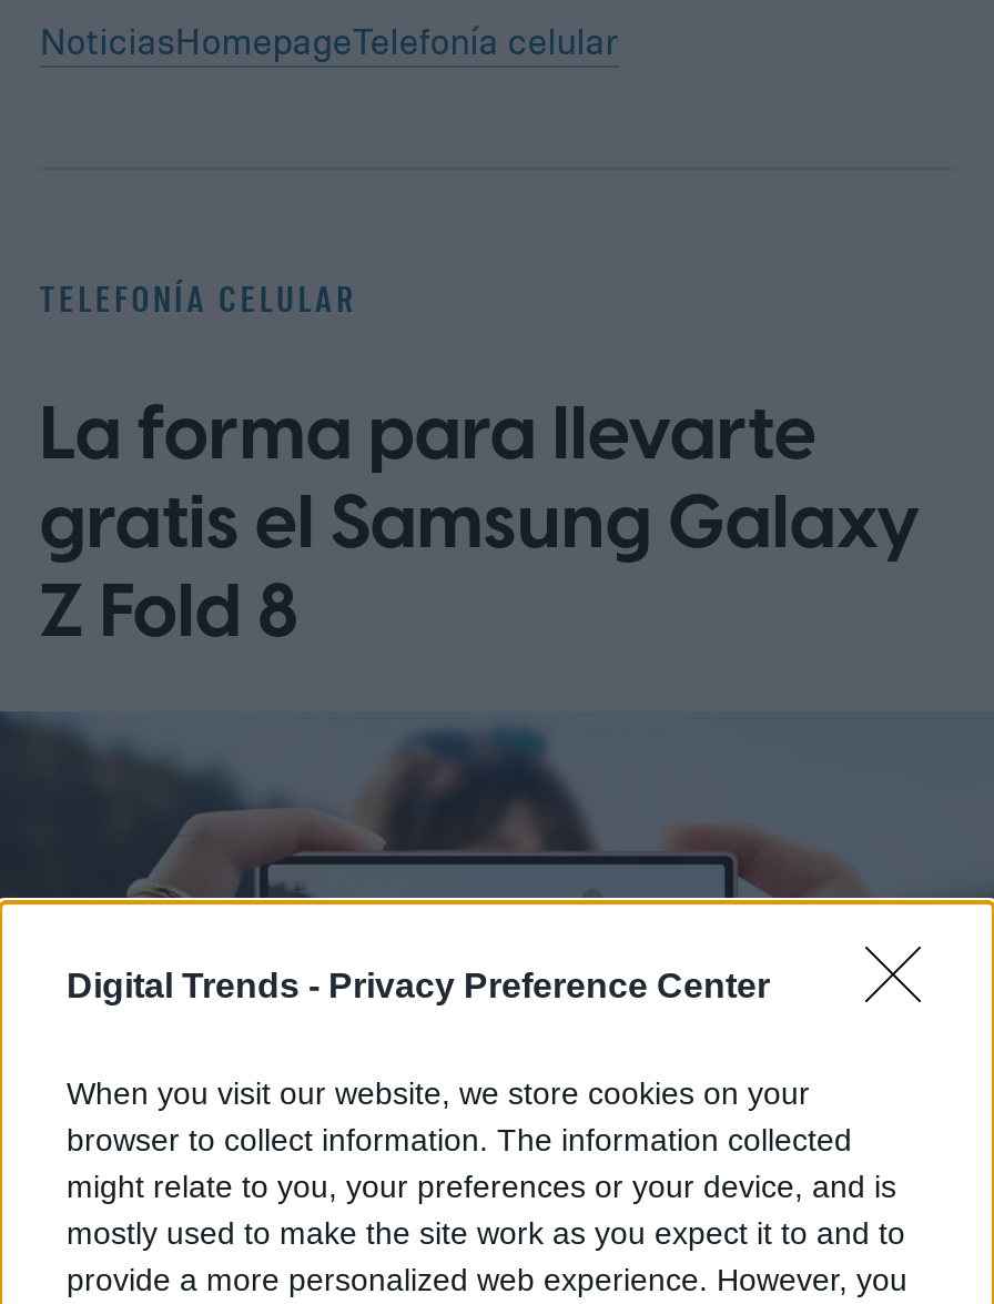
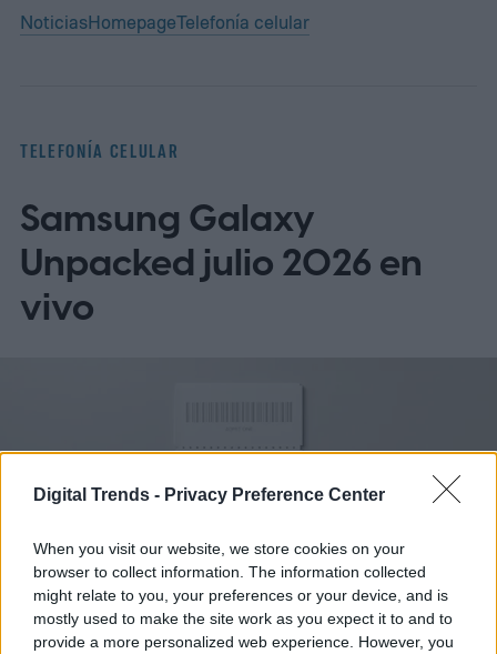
- La forma para llevarte
- gratis el Samsung Galaxy
- Z Fold 8
+ Samsung Galaxy
+ Unpacked julio 2026 en
+ vivo

- [image]
